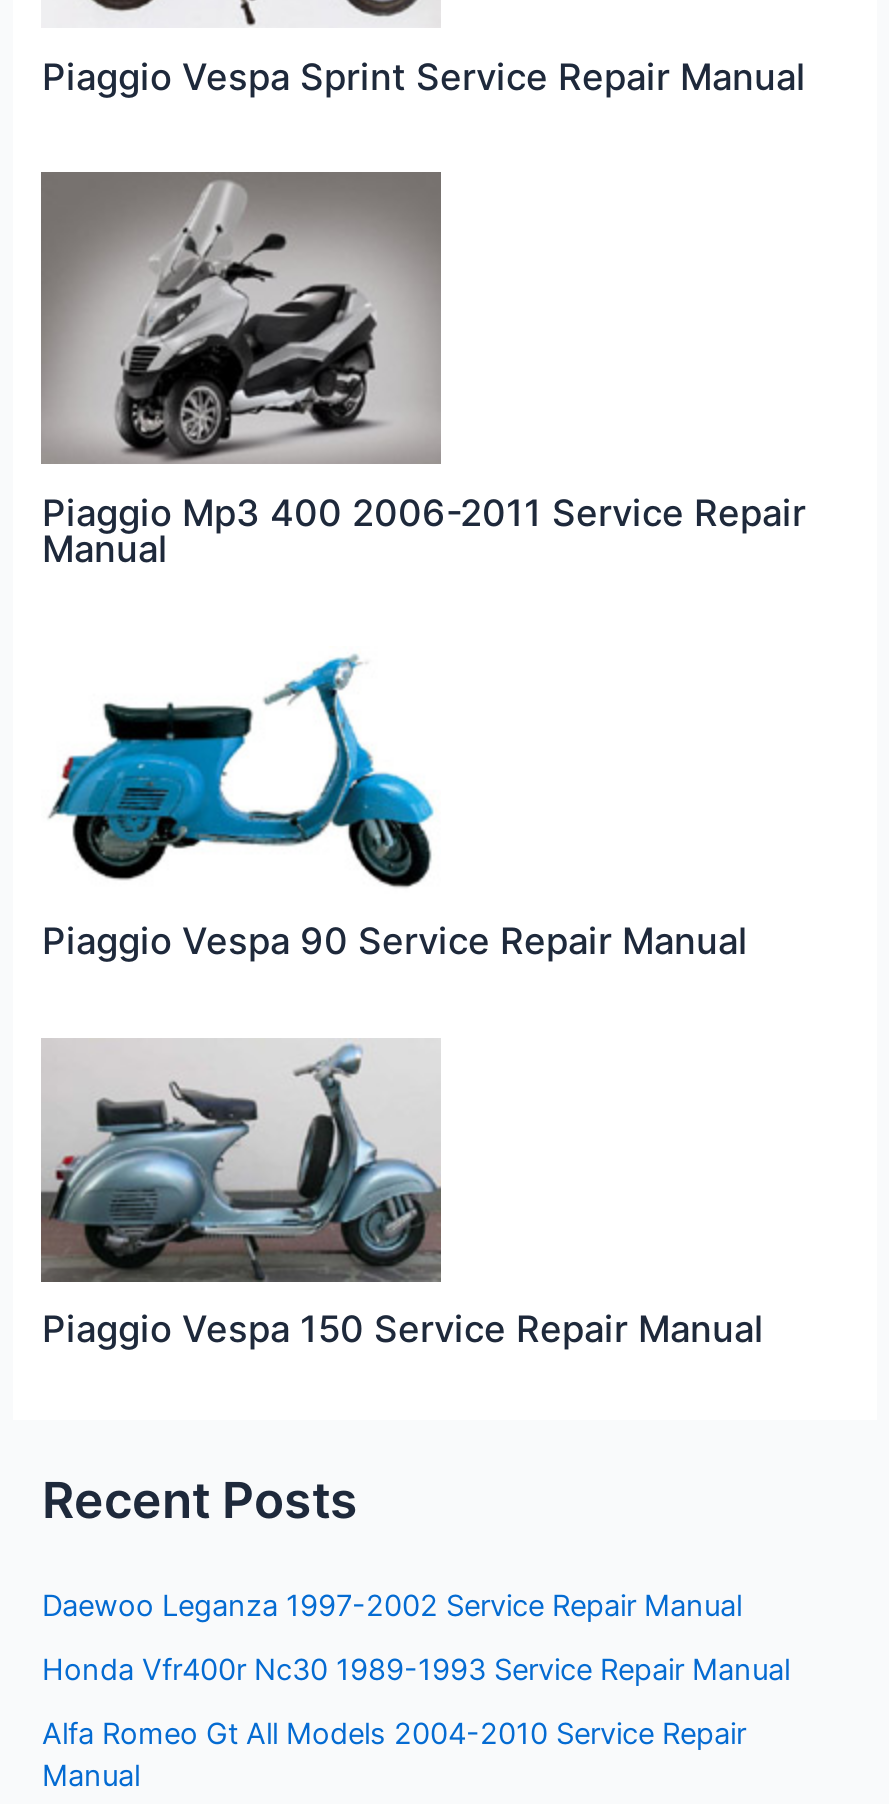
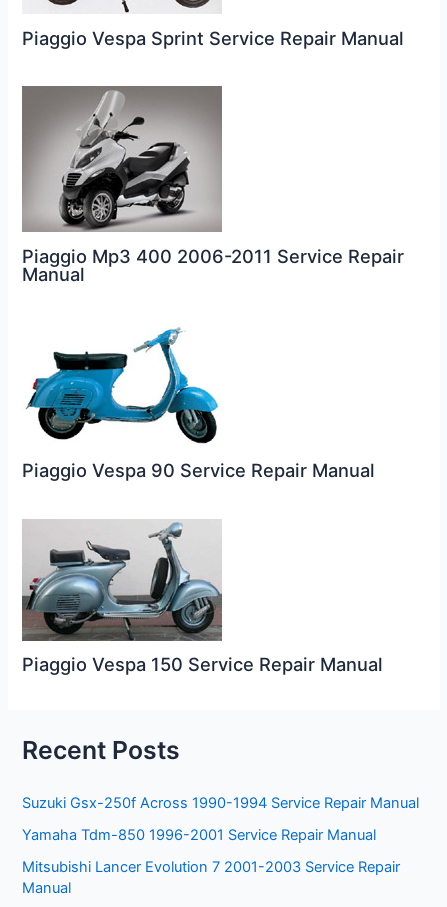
- Daewoo Leganza 1997-2002 Service Repair Manual
+ Suzuki Gsx-250f Across 1990-1994 Service Repair Manual

- Honda Vfr400r Nc30 1989-1993 Service Repair Manual
+ Yamaha Tdm-850 1996-2001 Service Repair Manual

- Alfa Romeo Gt All Models 2004-2010 Service Repair
+ Mitsubishi Lancer Evolution 7 2001-2003 Service Repair
